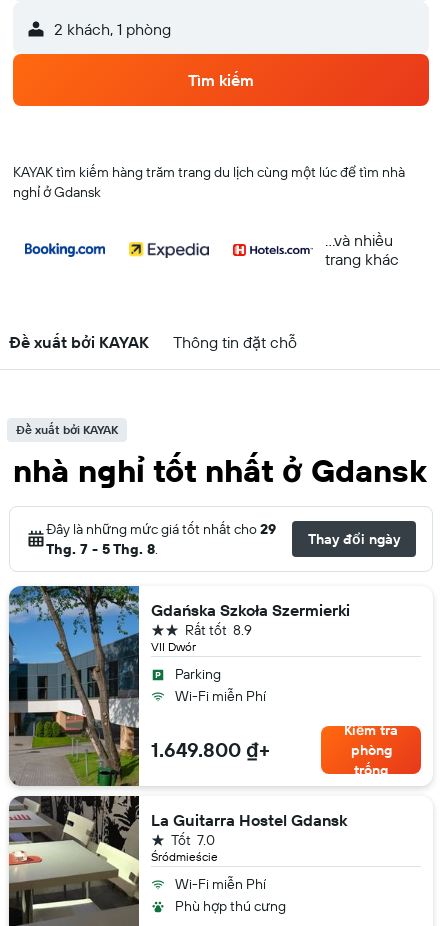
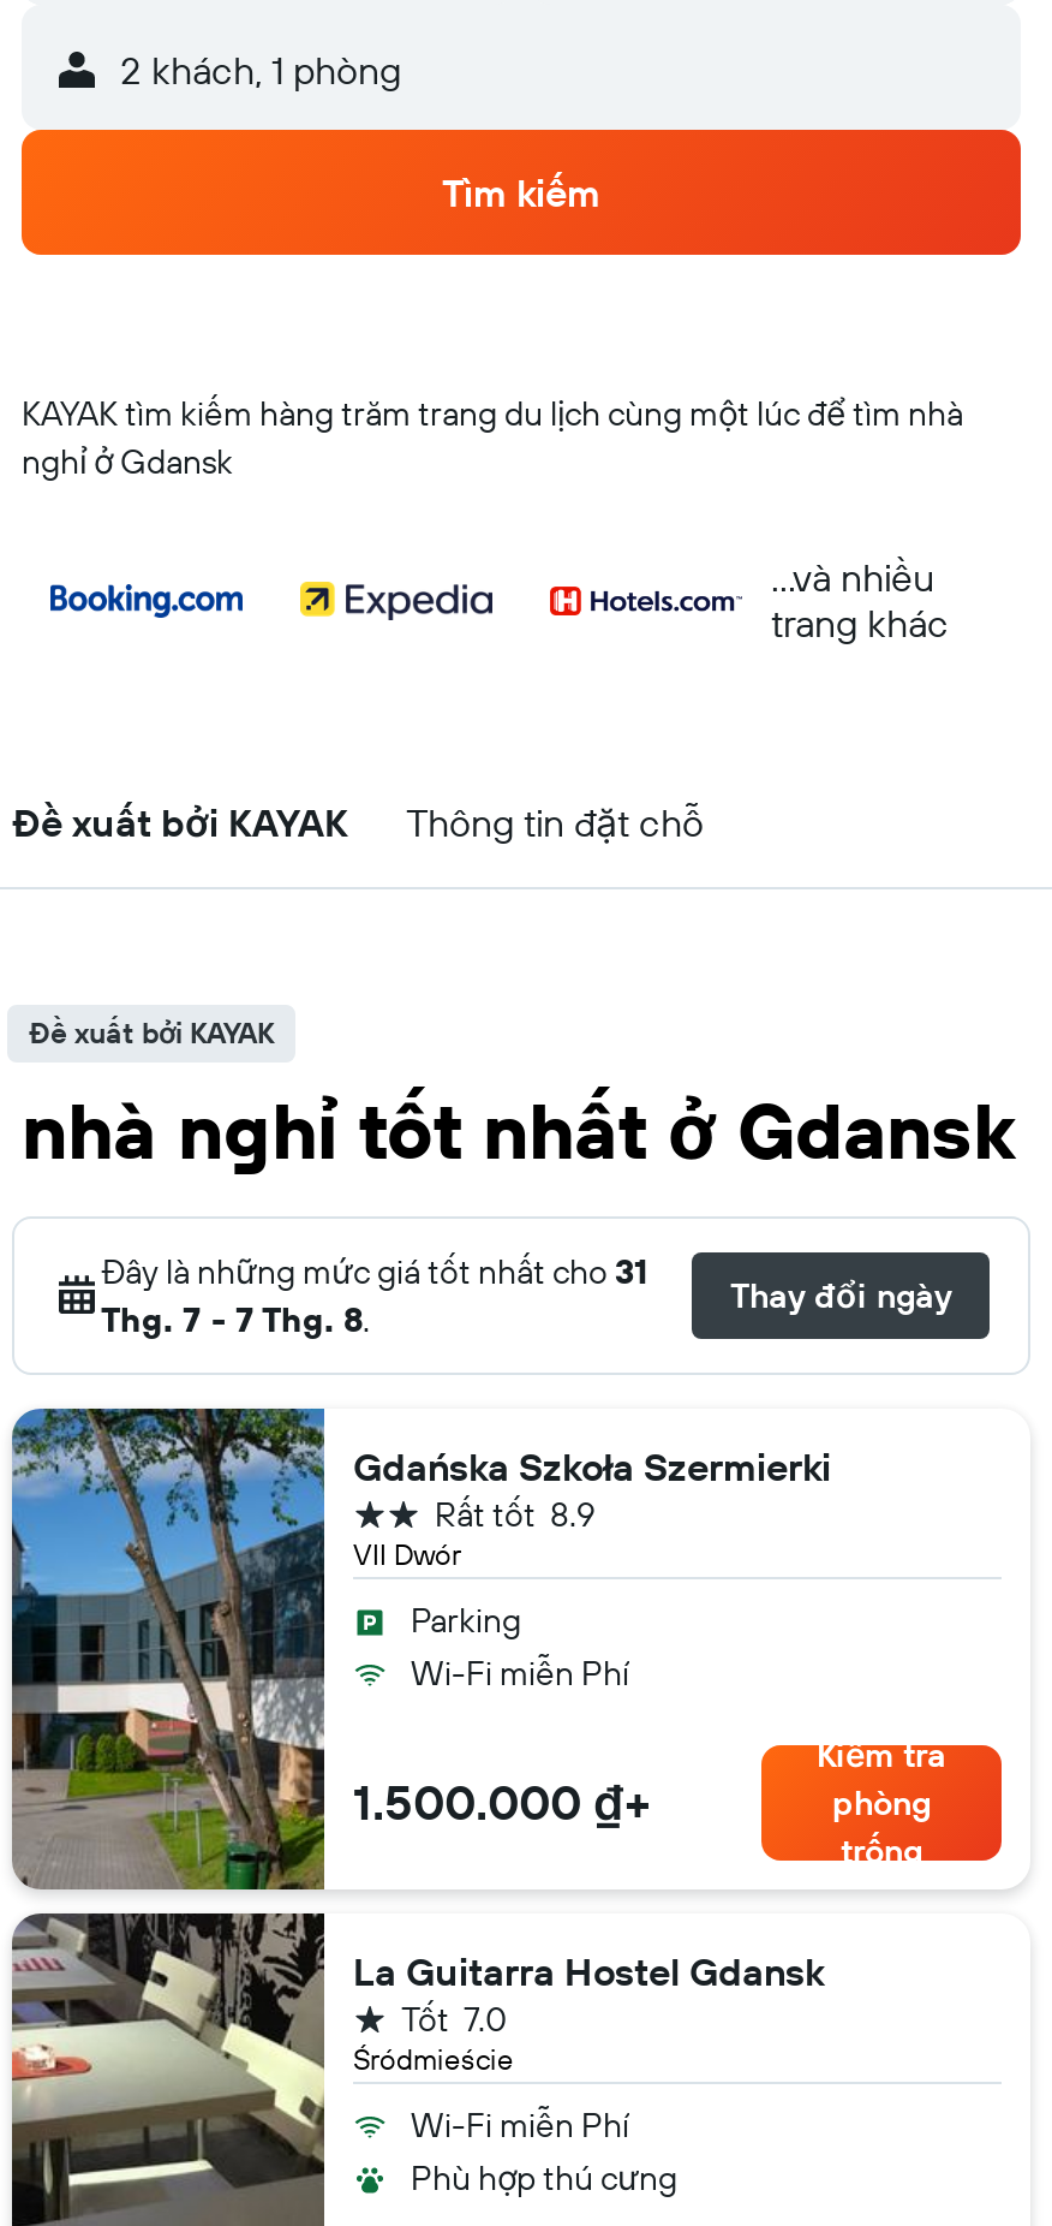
- Đây là những mức giá tốt nhất cho 29
+ Đây là những mức giá tốt nhất cho 31

- Thg. 7 - 5 Thg. 8.
+ Thg. 7 - 7 Thg. 8.

- 1.649.800 ₫+
+ 1.500.000 ₫+
